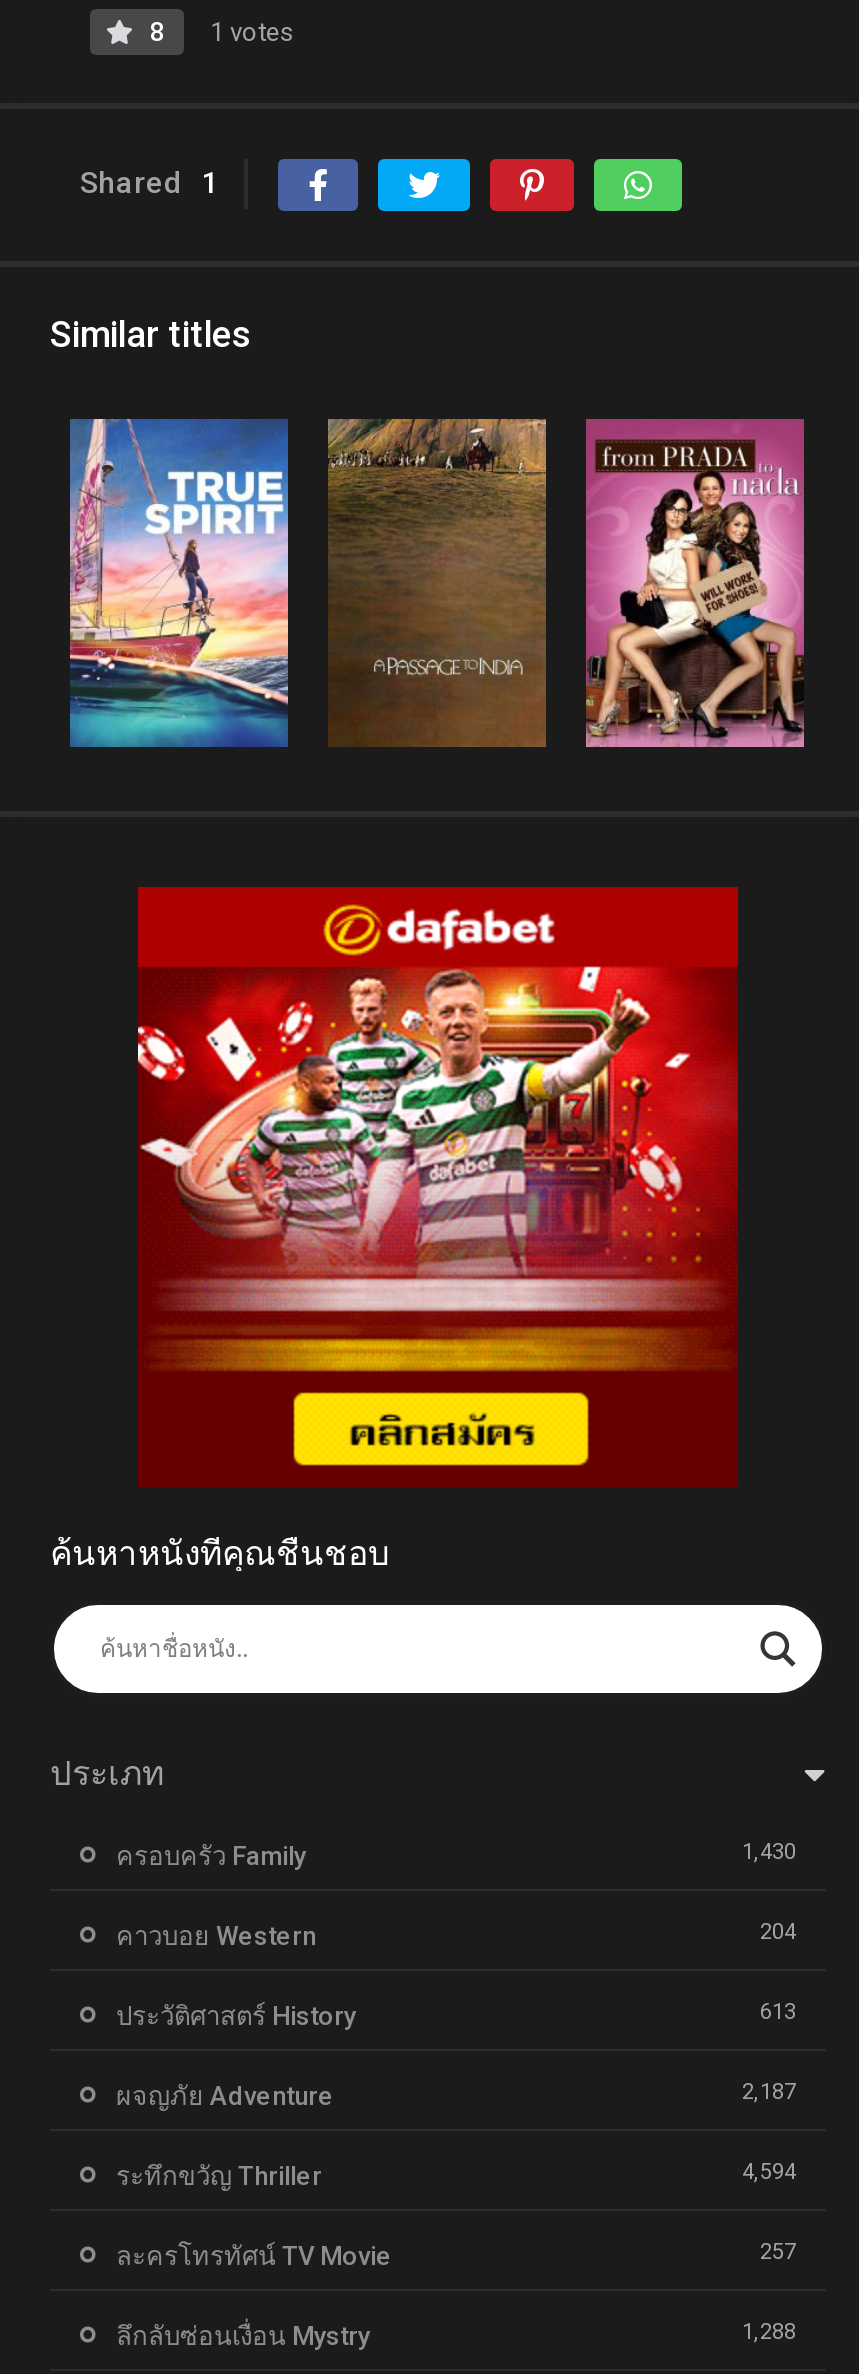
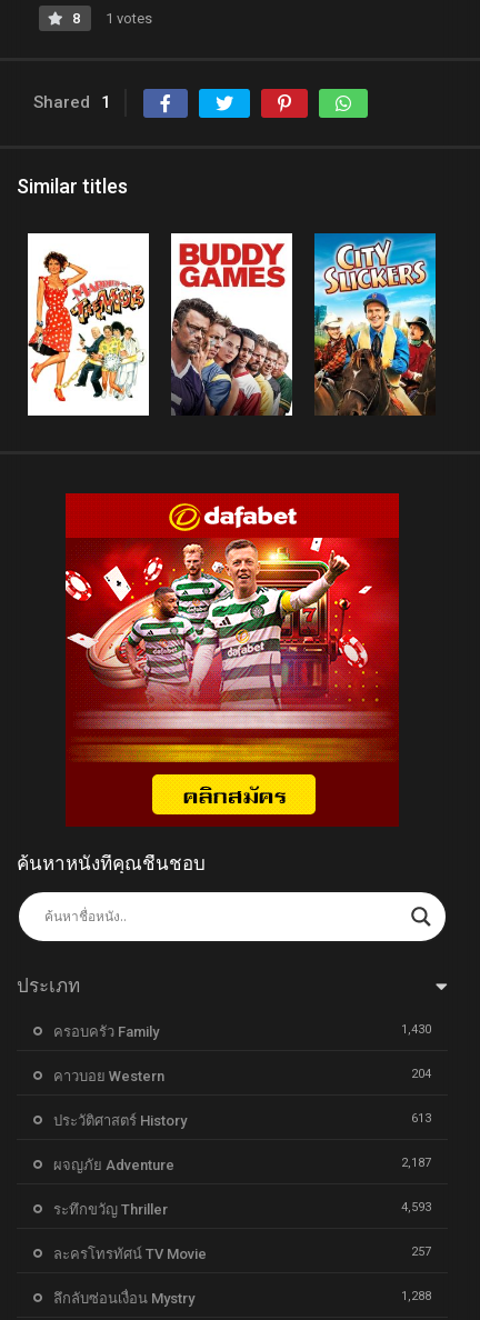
- [image]
+ [image]

- [image]
+ [image]

- [image]
+ [image]

- 4,594
+ 4,593
